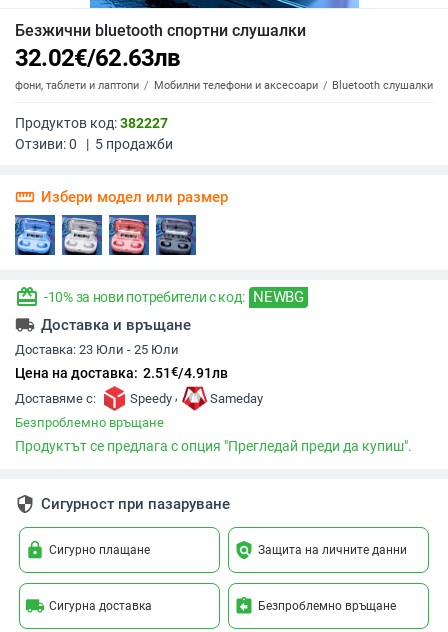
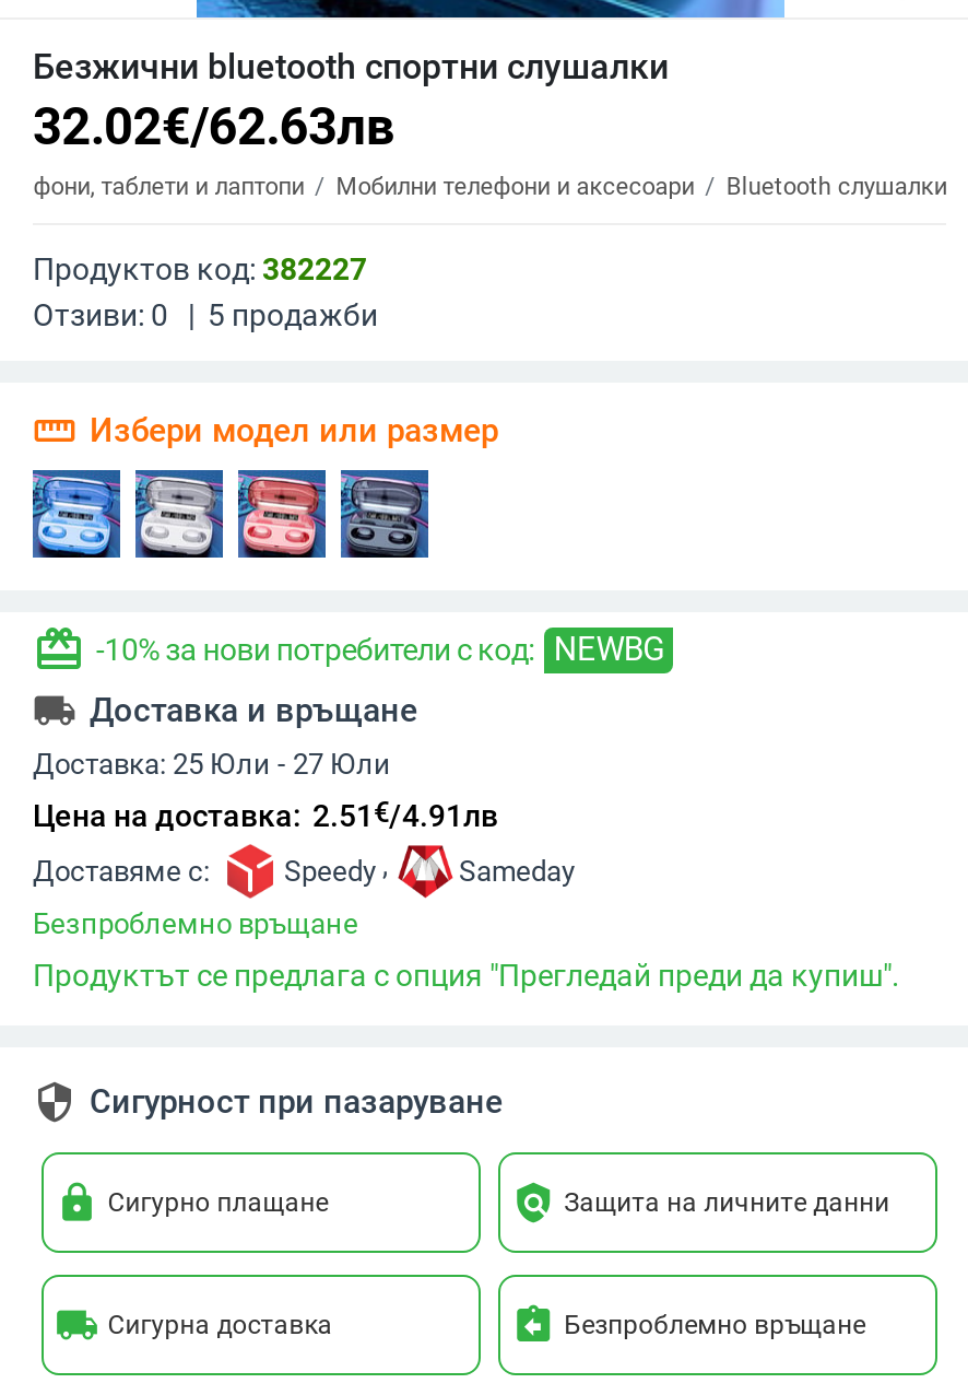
- Доставка: 23 Юли - 25 Юли
+ Доставка: 25 Юли - 27 Юли
